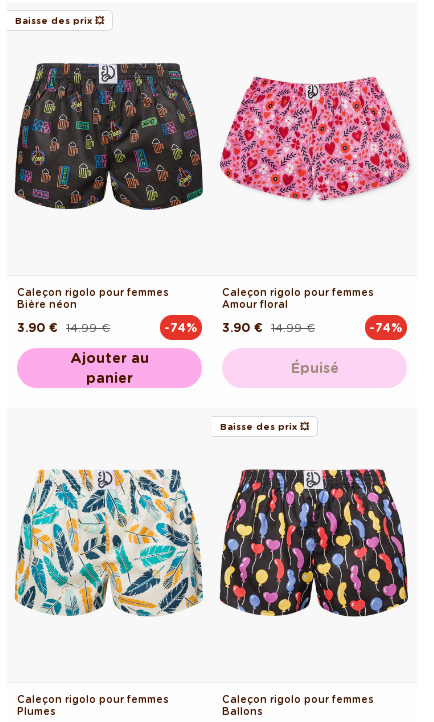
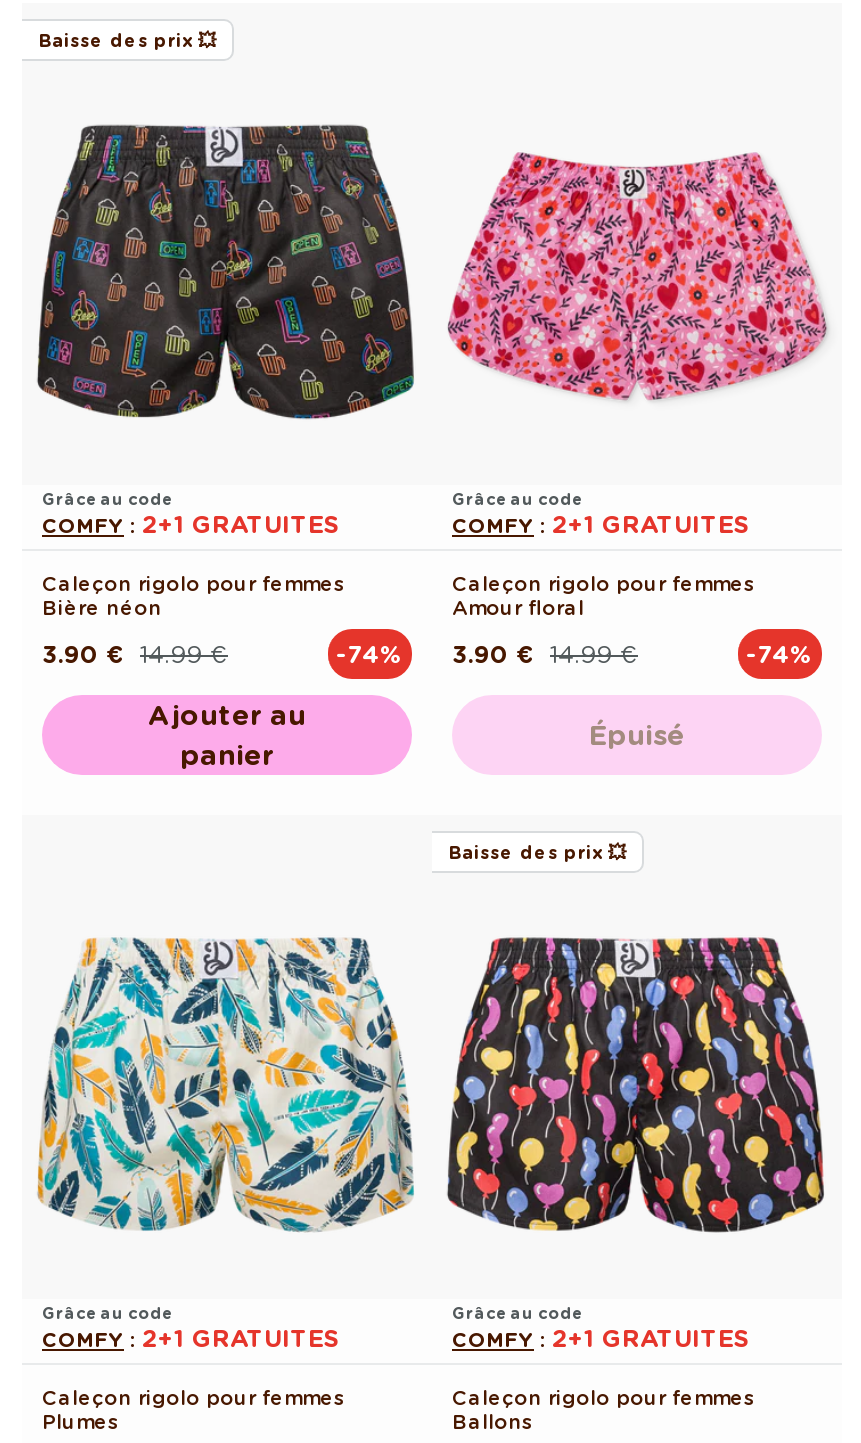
+ Grâce au code
+ COMFY: 2+1 GRATUITES

+ Grâce au code
+ COMFY: 2+1 GRATUITES

+ Grâce au code
+ COMFY: 2+1 GRATUITES

+ Grâce au code
+ COMFY: 2+1 GRATUITES
